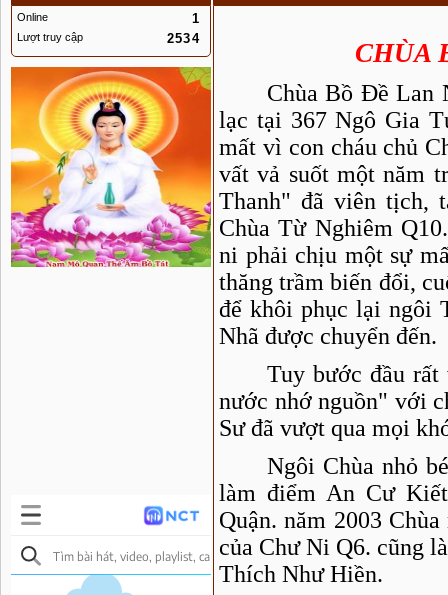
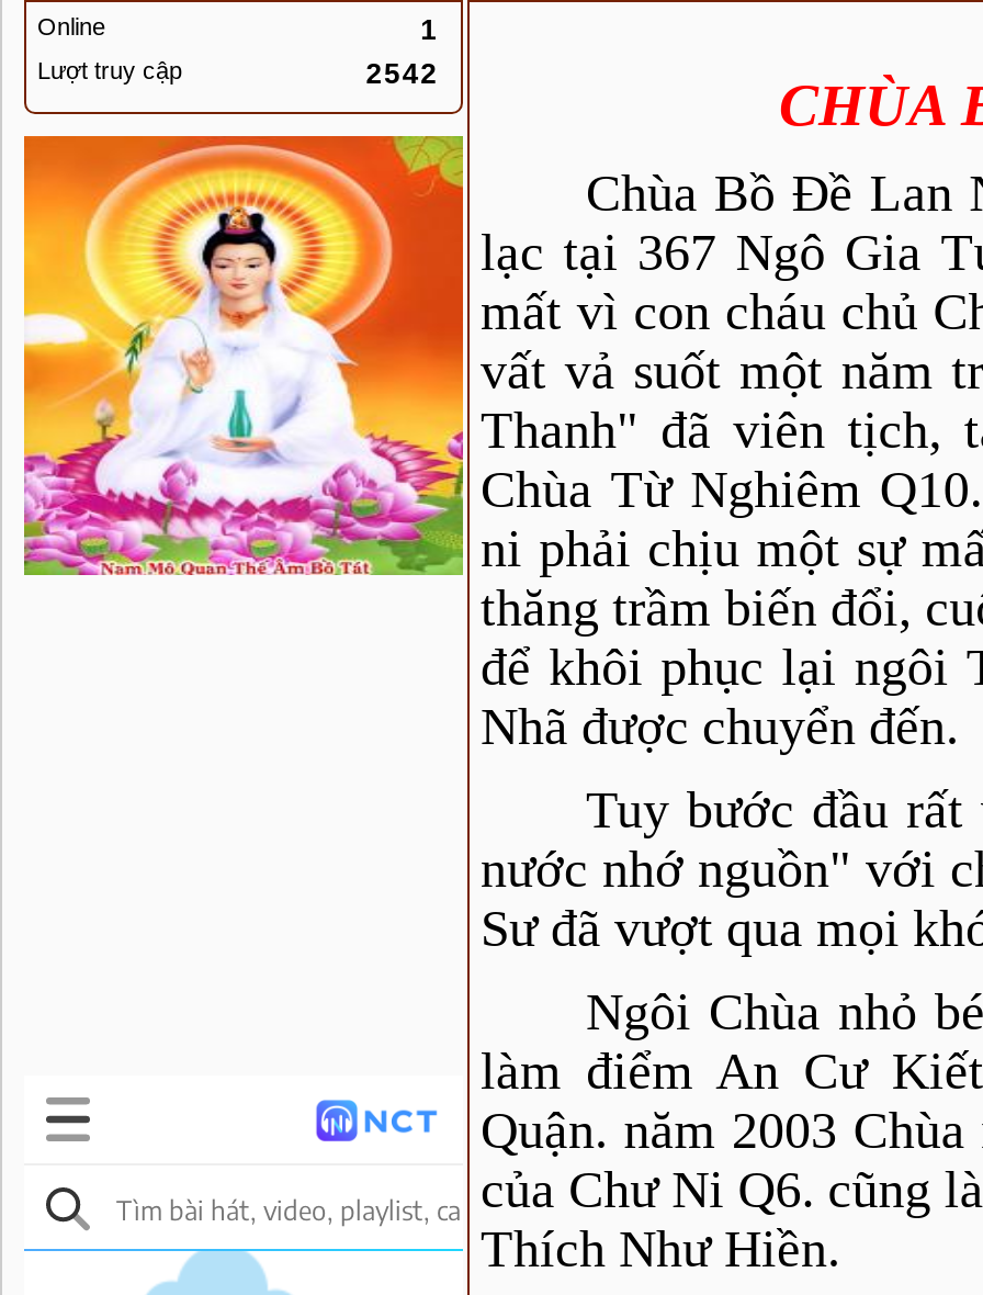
- 2534
+ 2542
